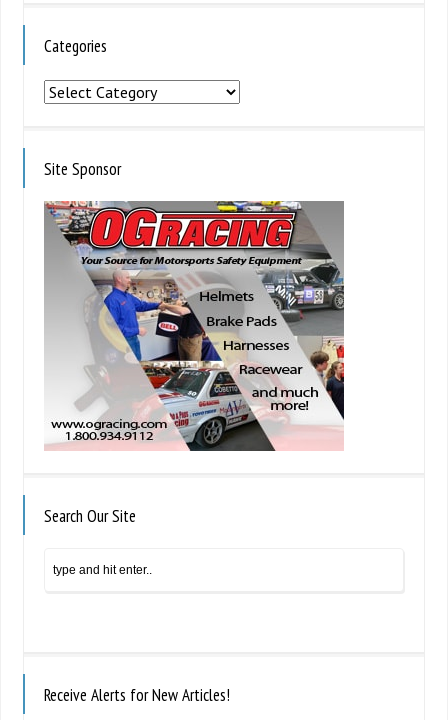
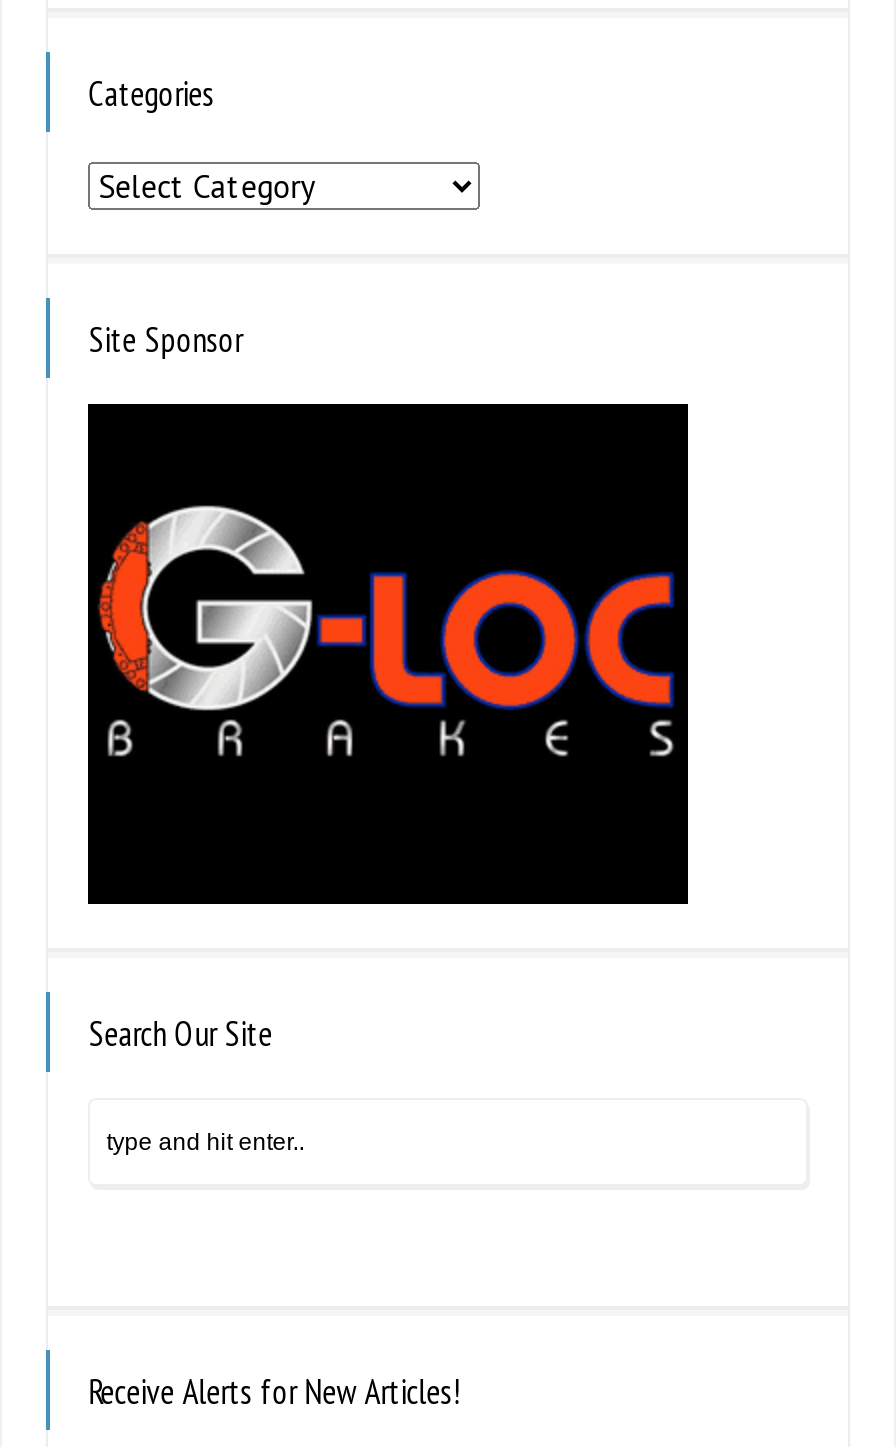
- [image]
+ [image]
